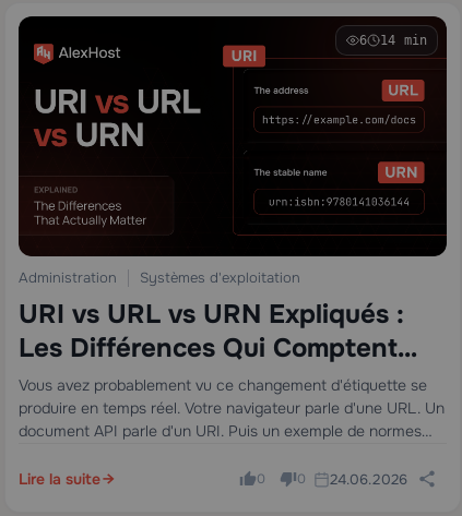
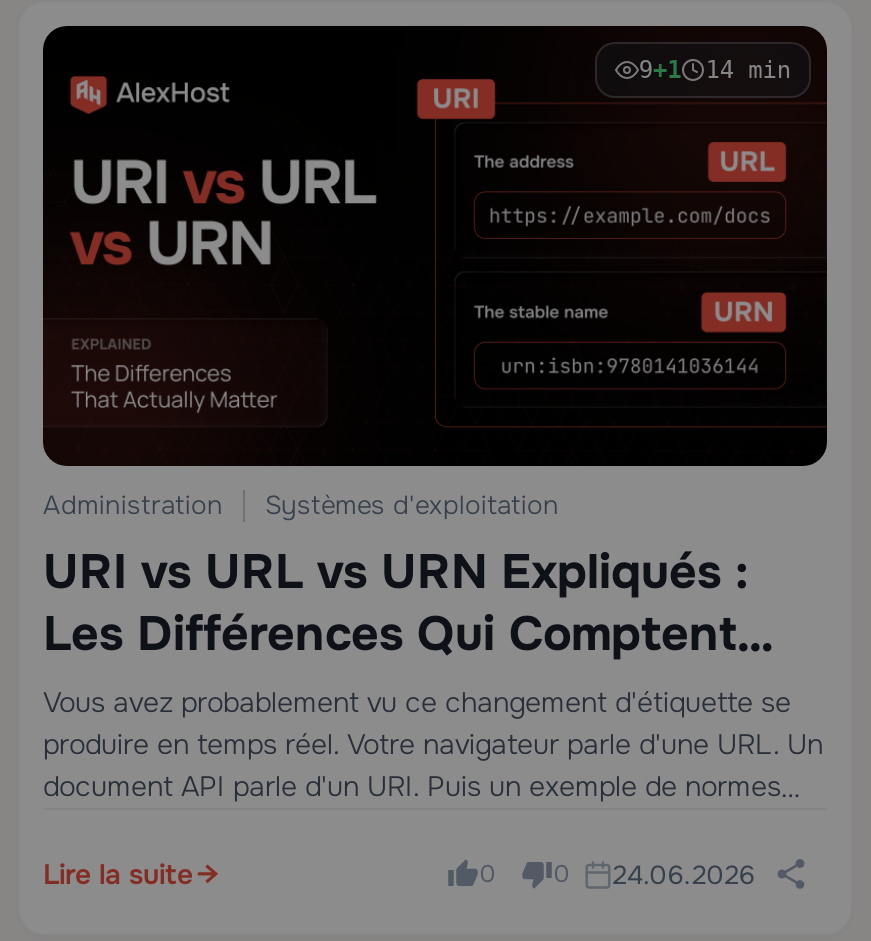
- 6 14 min
+ 9+1 14 min
